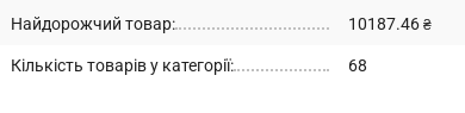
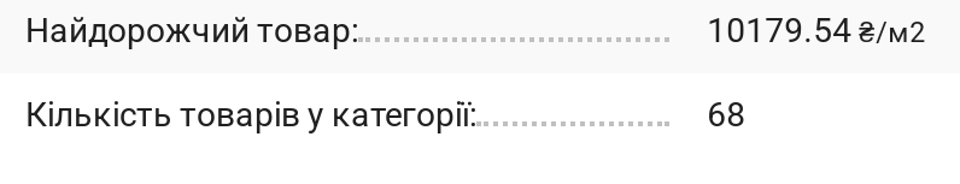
- 10187.46 ₴
+ 10179.54 ₴/м2
